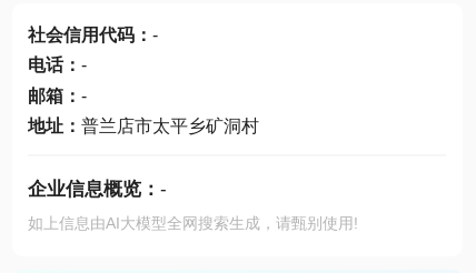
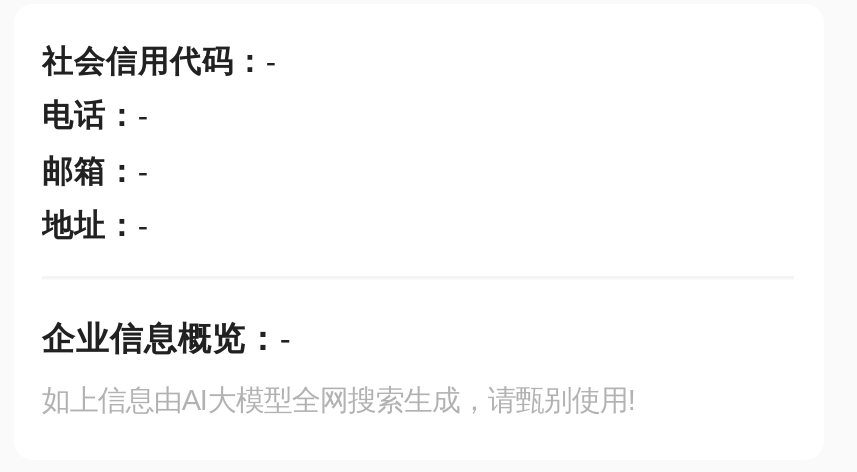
- 地址：普兰店市太平乡矿洞村
+ 地址：-
